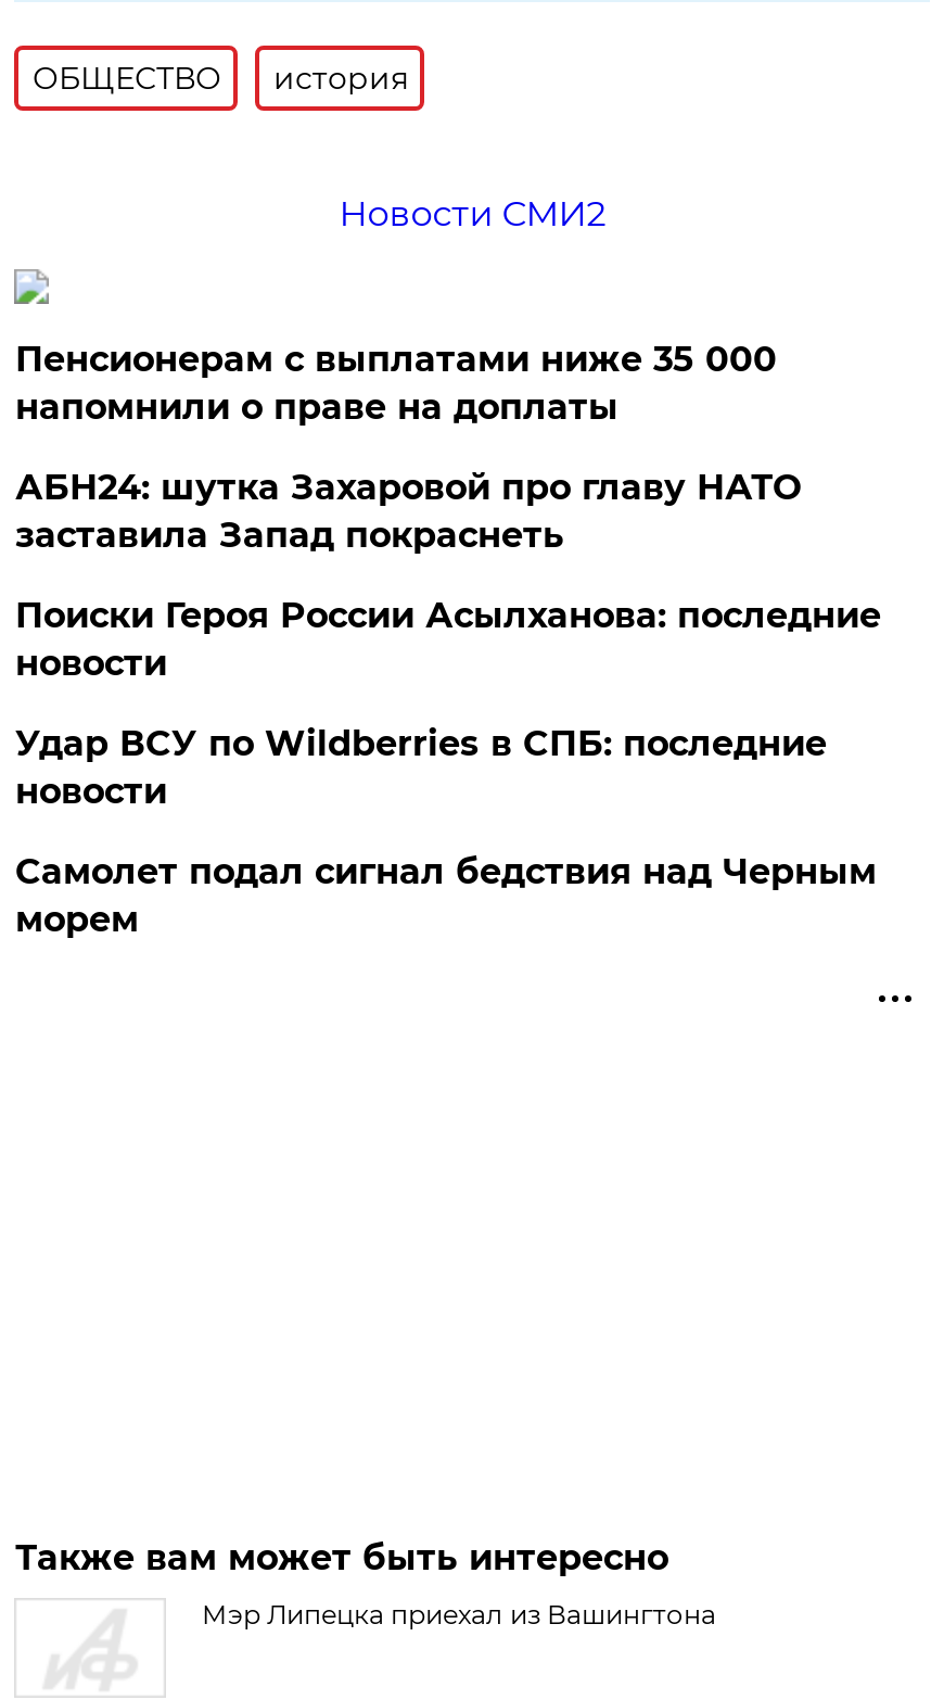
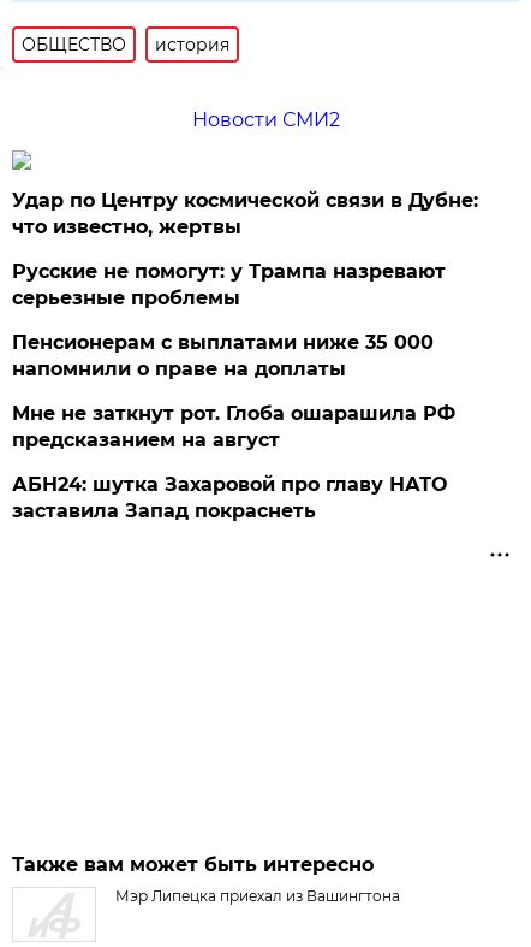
+ Удар по Центру космической связи в Дубне:
+ что известно, жертвы
+ Русские не помогут: у Трампа назревают
+ серьезные проблемы

moved down: Пенсионерам с выплатами ниже 35 000 | напомнили о праве на доплаты

+ Мне не заткнут рот. Глоба ошарашила РФ
+ предсказанием на август

moved down: АБН24: шутка Захаровой про главу НАТО | заставила Запад покраснеть

- Поиски Героя России Асылханова: последние
- новости
- Удар ВСУ по Wildberries в СПБ: последние
- новости
- Самолет подал сигнал бедствия над Черным
- морем
